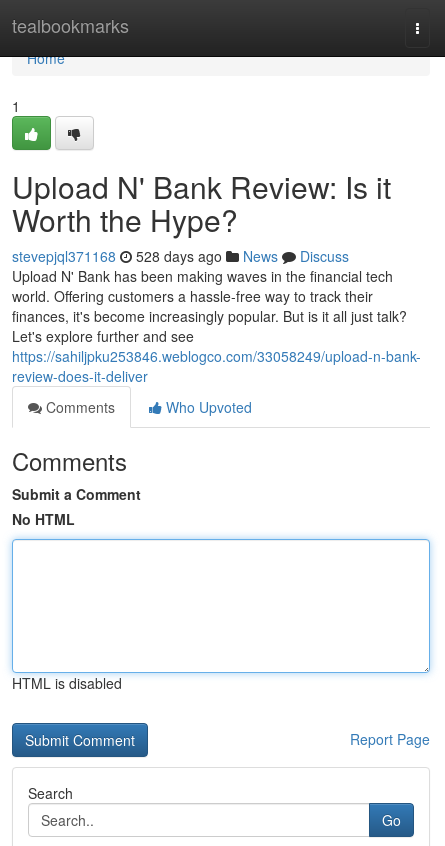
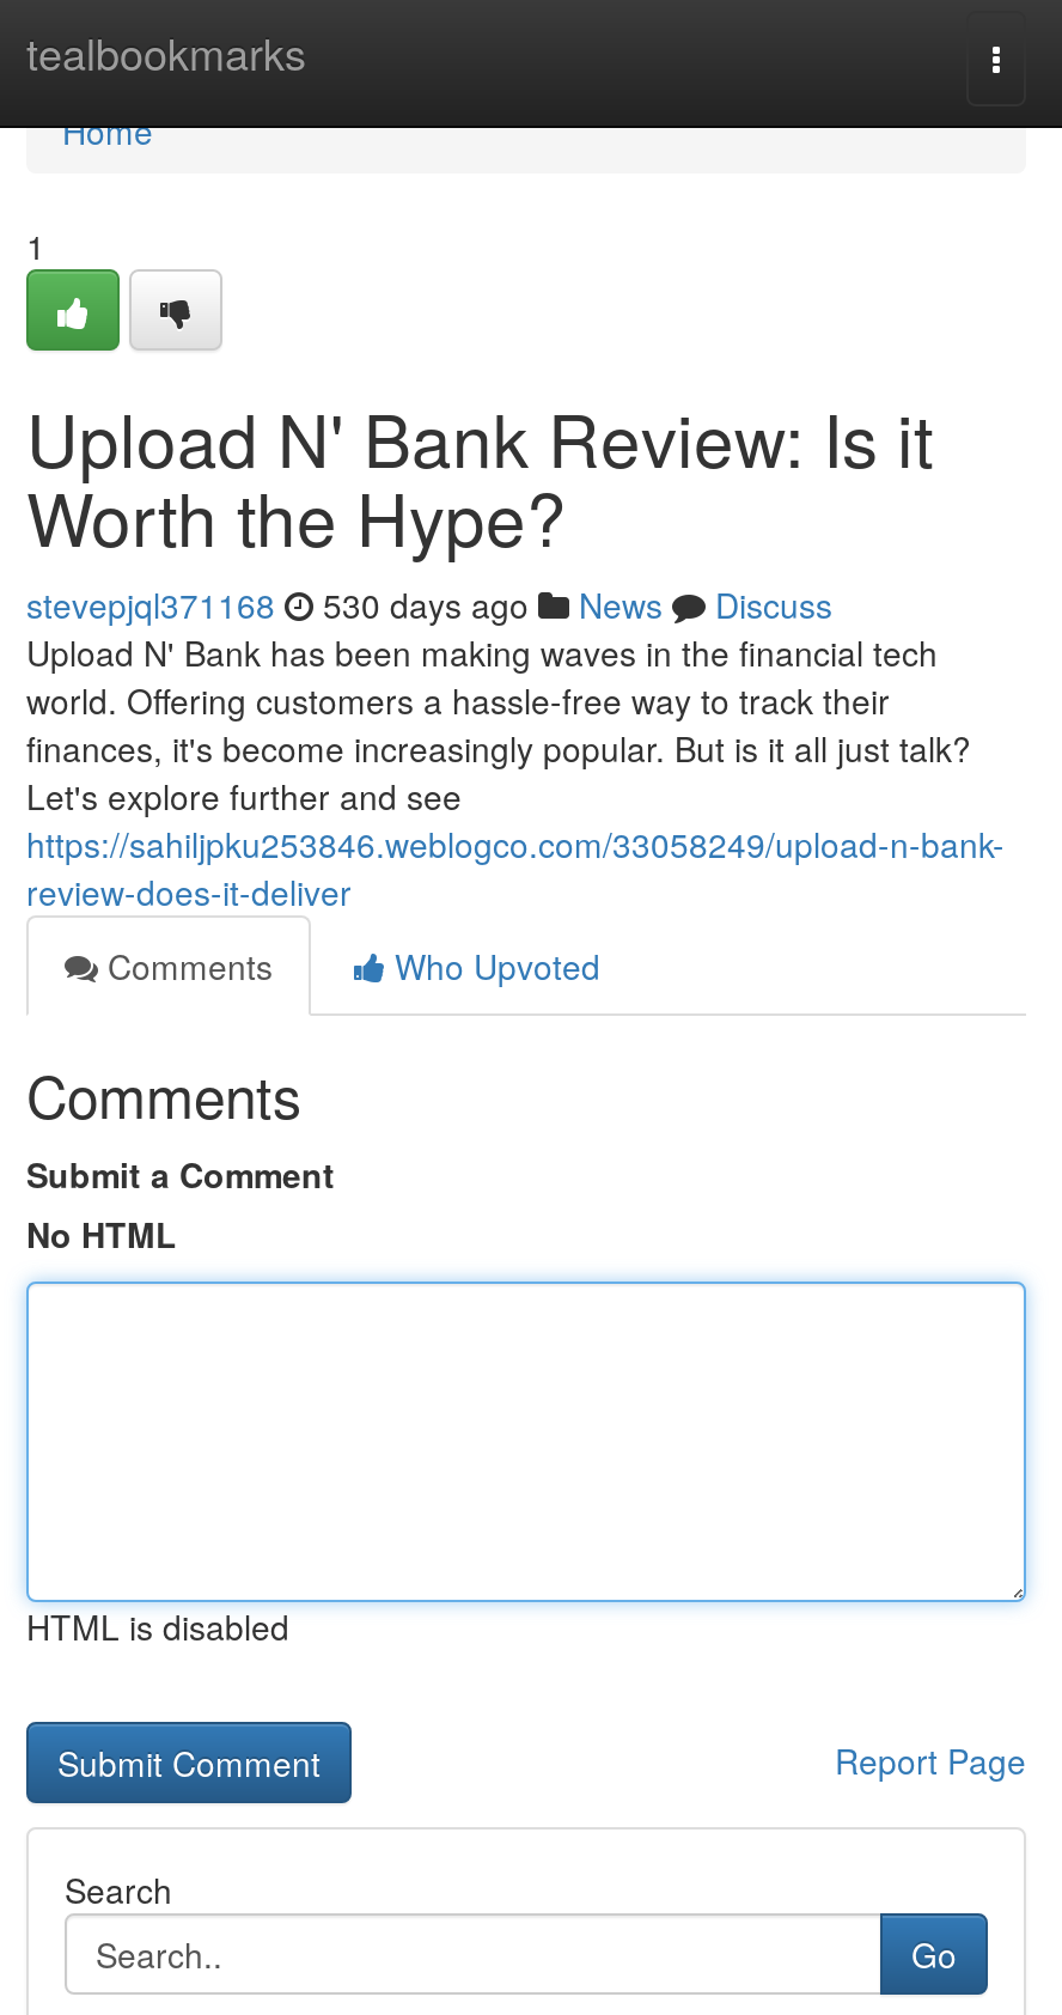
- stevepjql371168 528 days ago News Discuss
+ stevepjql371168 530 days ago News Discuss
